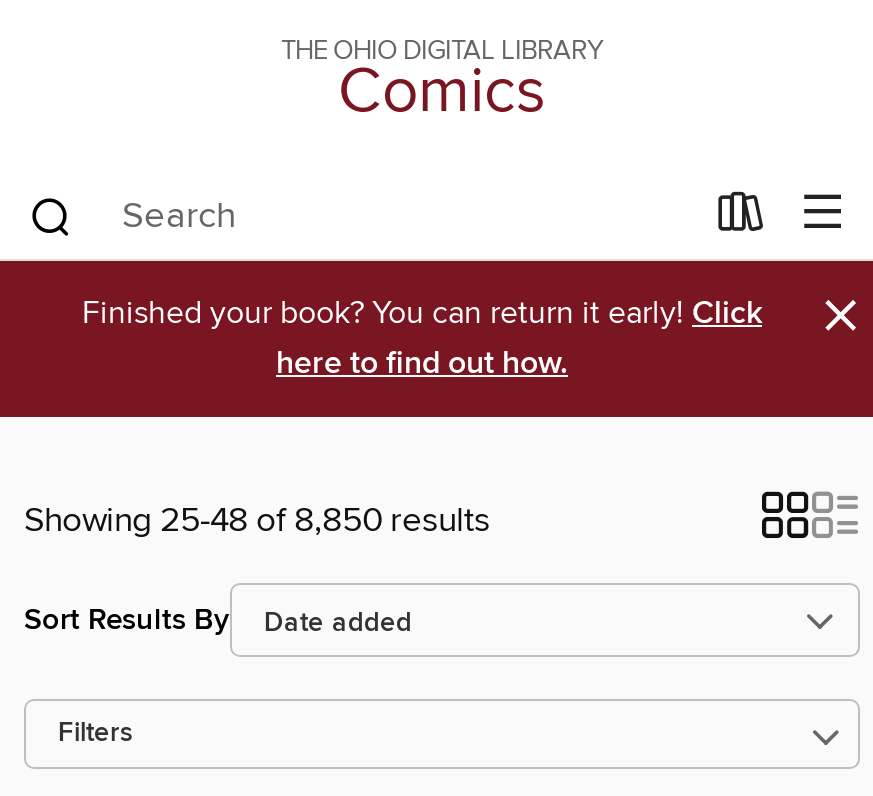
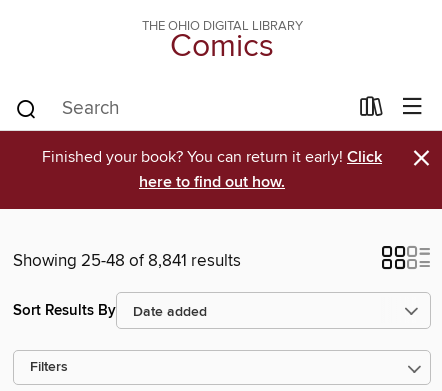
- Showing 25-48 of 8,850 results
+ Showing 25-48 of 8,841 results
